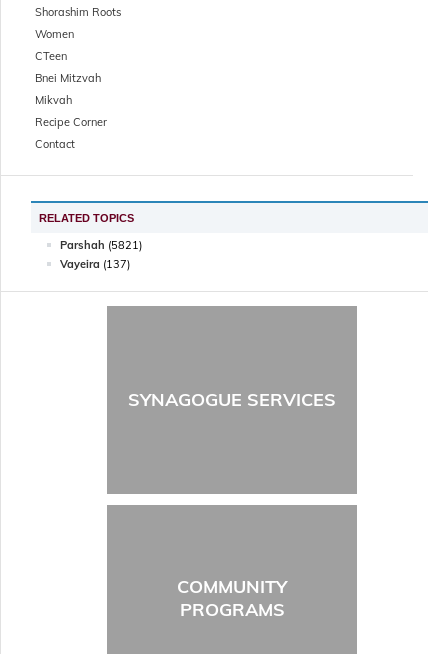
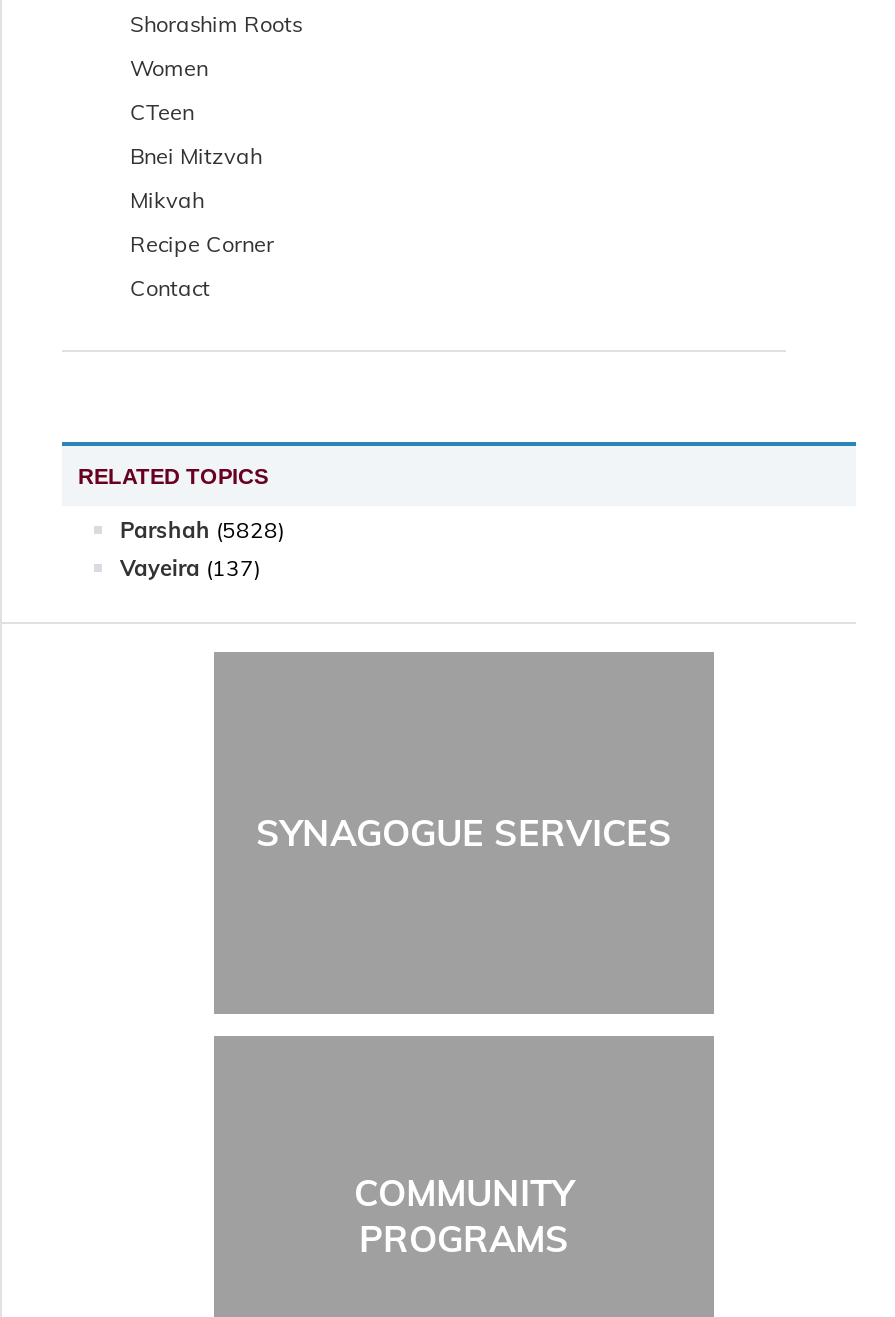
- Parshah (5821)
+ Parshah (5828)
